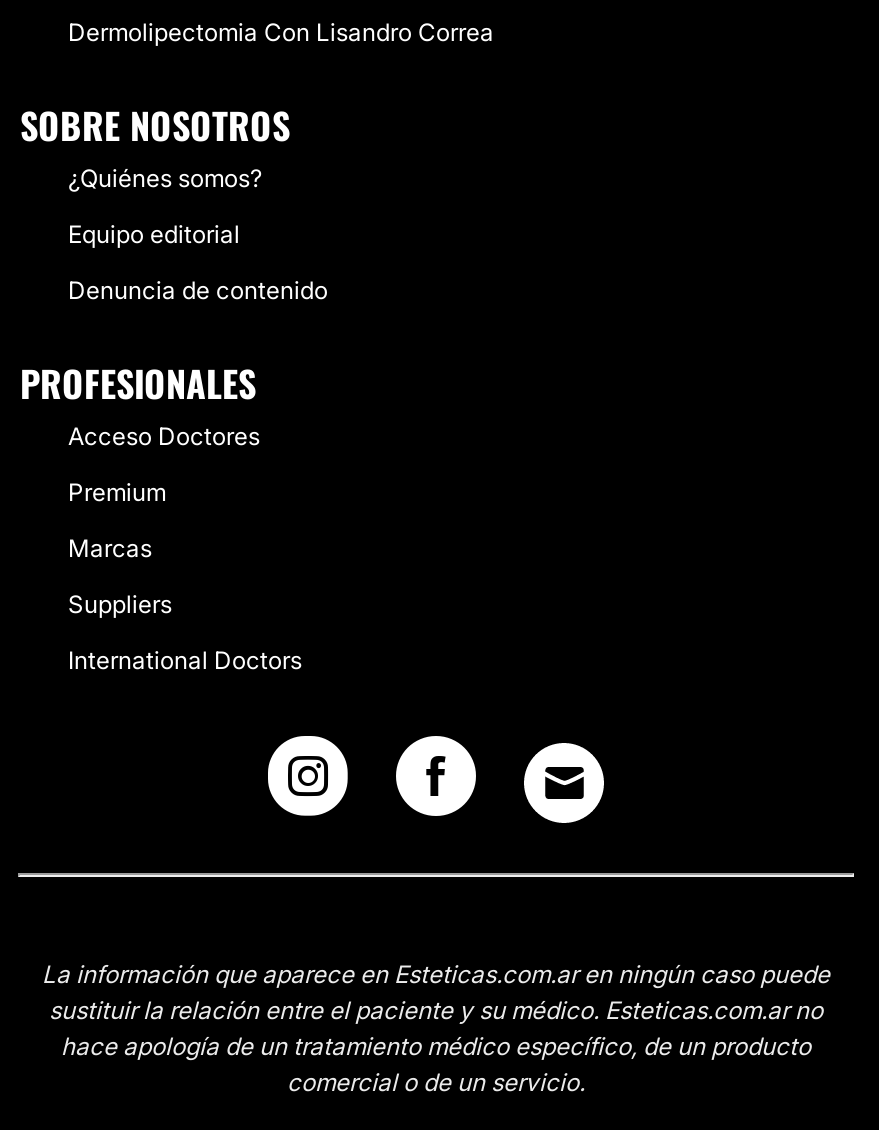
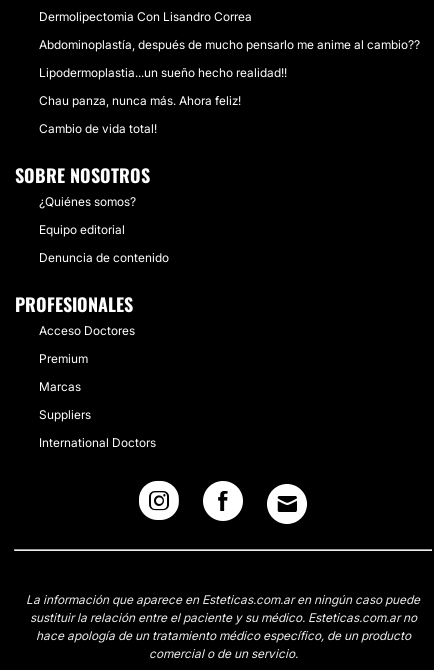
+ Abdominoplastía, después de mucho pensarlo me anime al cambio??
+ Lipodermoplastia...un sueño hecho realidad!!
+ Chau panza, nunca más. Ahora feliz!
+ Cambio de vida total!
